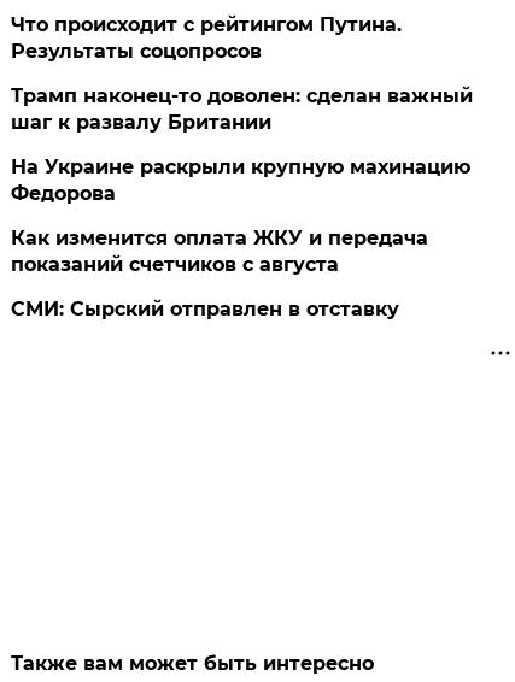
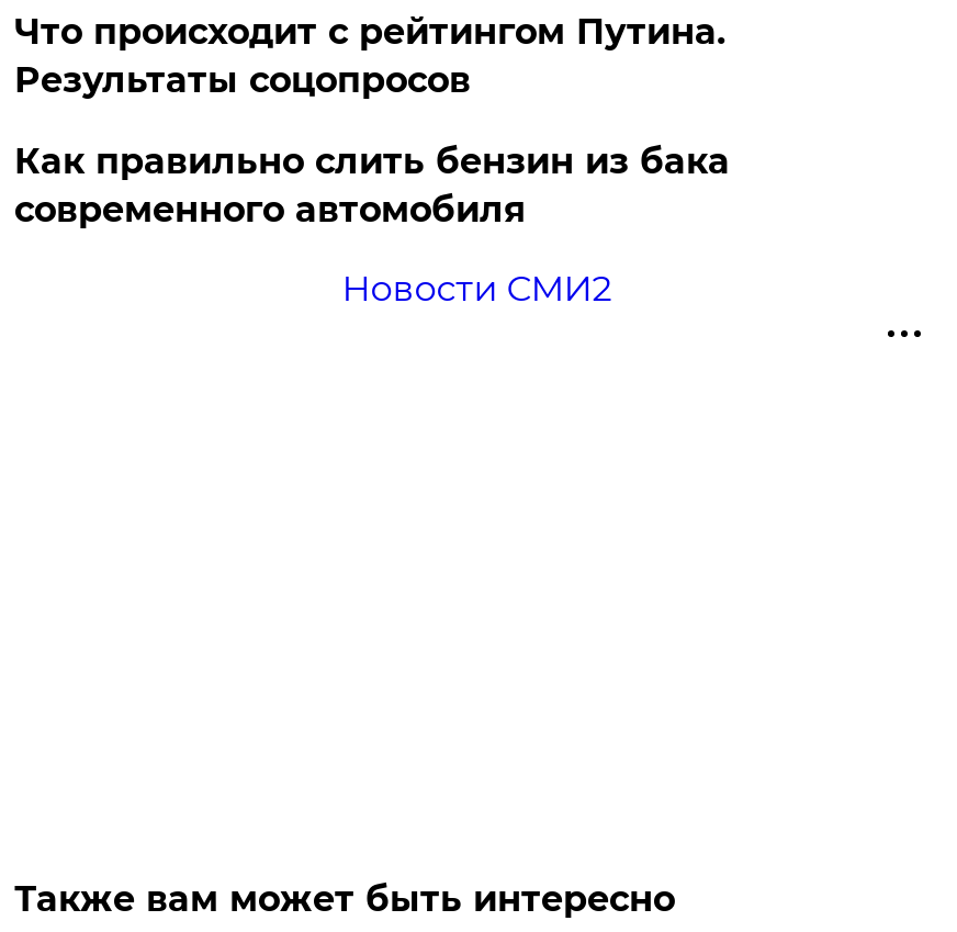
- Трамп наконец-то доволен: сделан важный
- шаг к развалу Британии
- На Украине раскрыли крупную махинацию
- Федорова
- Как изменится оплата ЖКУ и передача
- показаний счетчиков с августа
- СМИ: Сырский отправлен в отставку
+ Как правильно слить бензин из бака
+ современного автомобиля
+ Новости СМИ2
